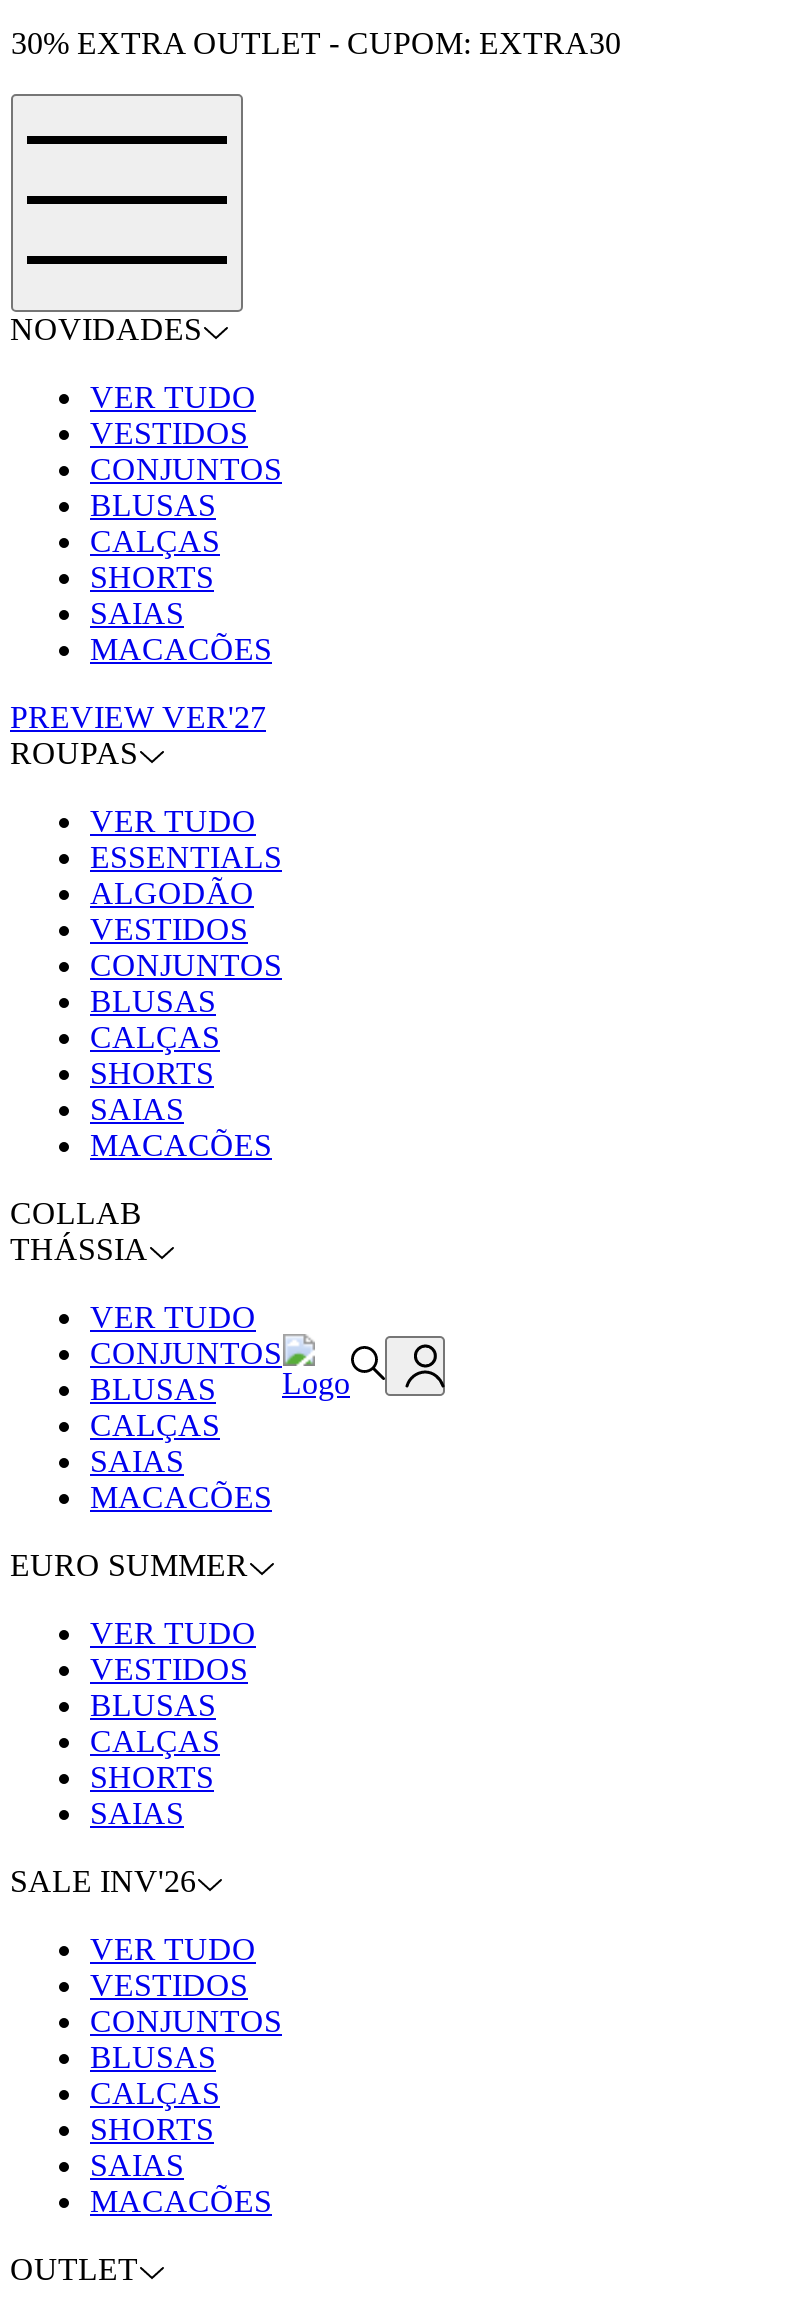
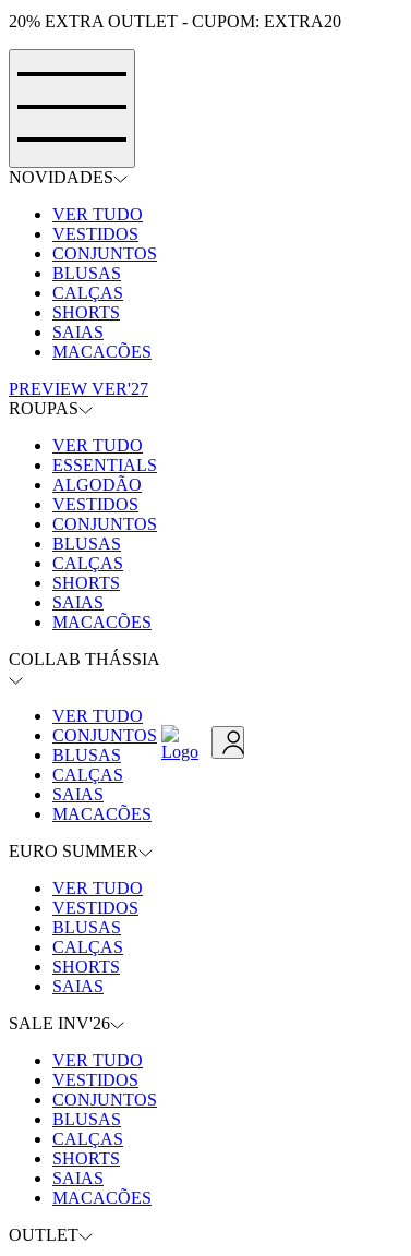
- 30% EXTRA OUTLET - CUPOM: EXTRA30
+ 20% EXTRA OUTLET - CUPOM: EXTRA20

- [image]
+ [image]
